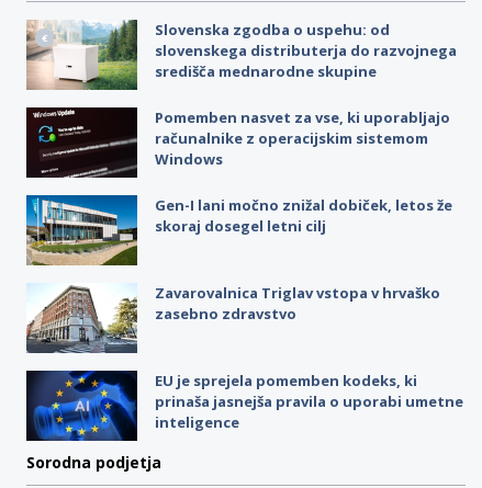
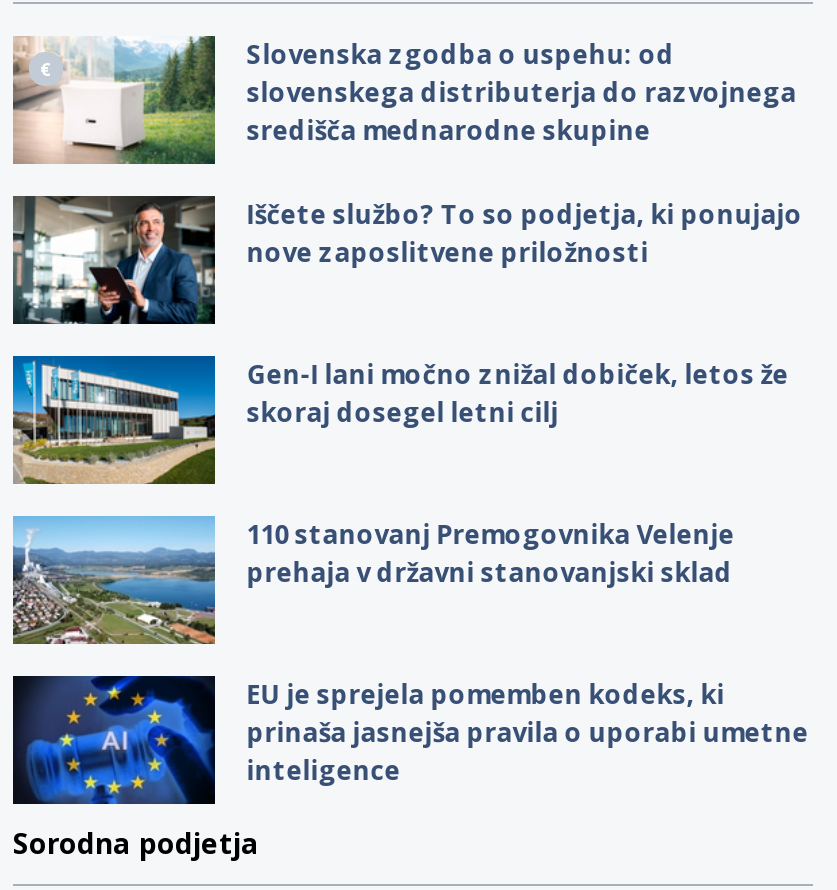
- [image]
- Pomemben nasvet za vse, ki uporabljajo
- računalnike z operacijskim sistemom
- Windows
+ [image]
+ Iščete službo? To so podjetja, ki ponujajo
+ nove zaposlitvene priložnosti

- [image]
- Zavarovalnica Triglav vstopa v hrvaško
- zasebno zdravstvo
+ [image]
+ 110 stanovanj Premogovnika Velenje
+ prehaja v državni stanovanjski sklad
